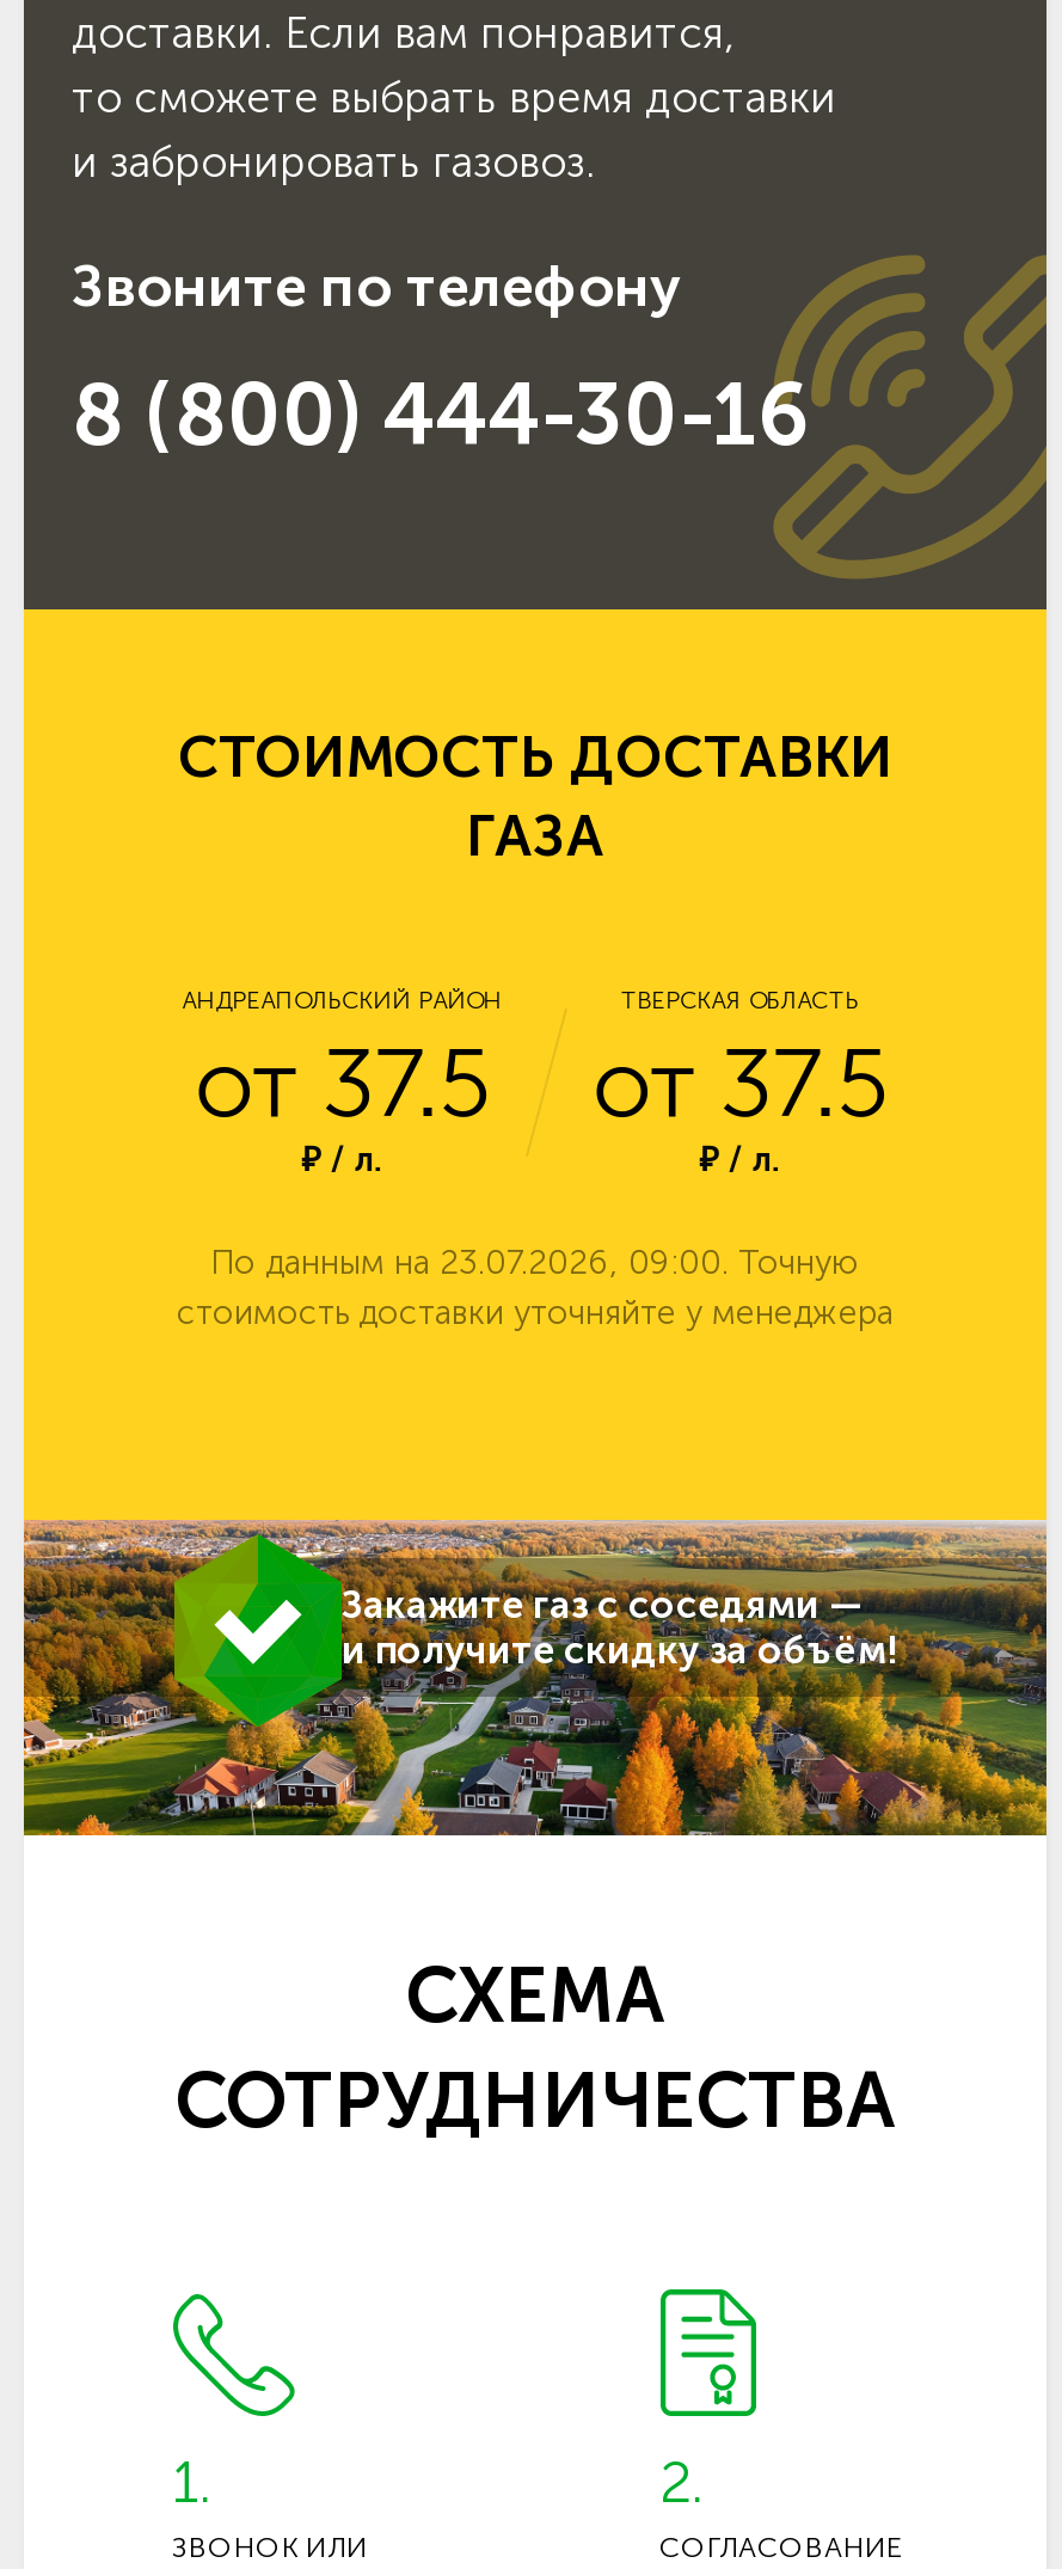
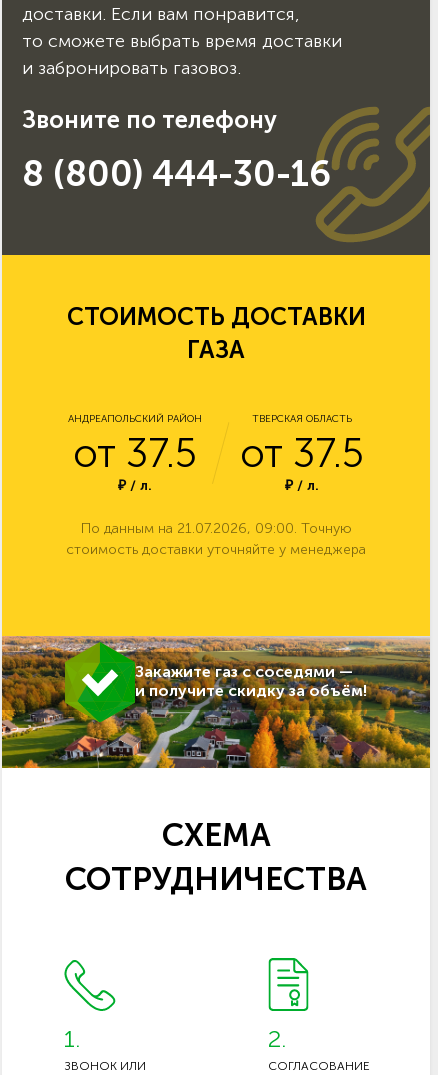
- По данным на 23.07.2026, 09:00. Точную
+ По данным на 21.07.2026, 09:00. Точную
